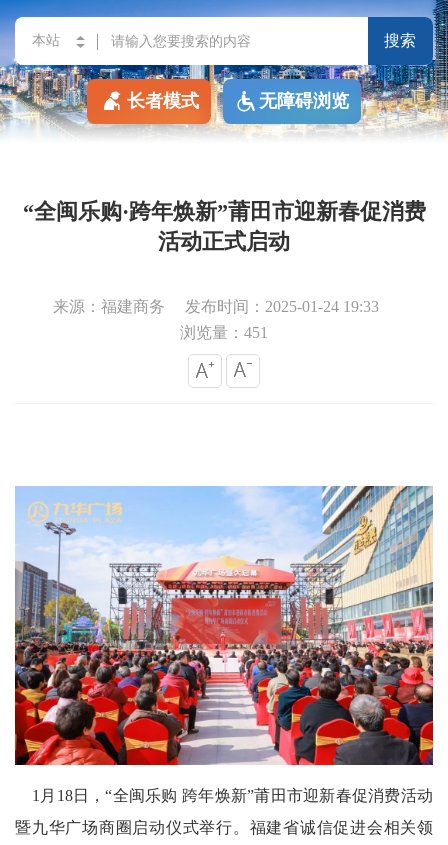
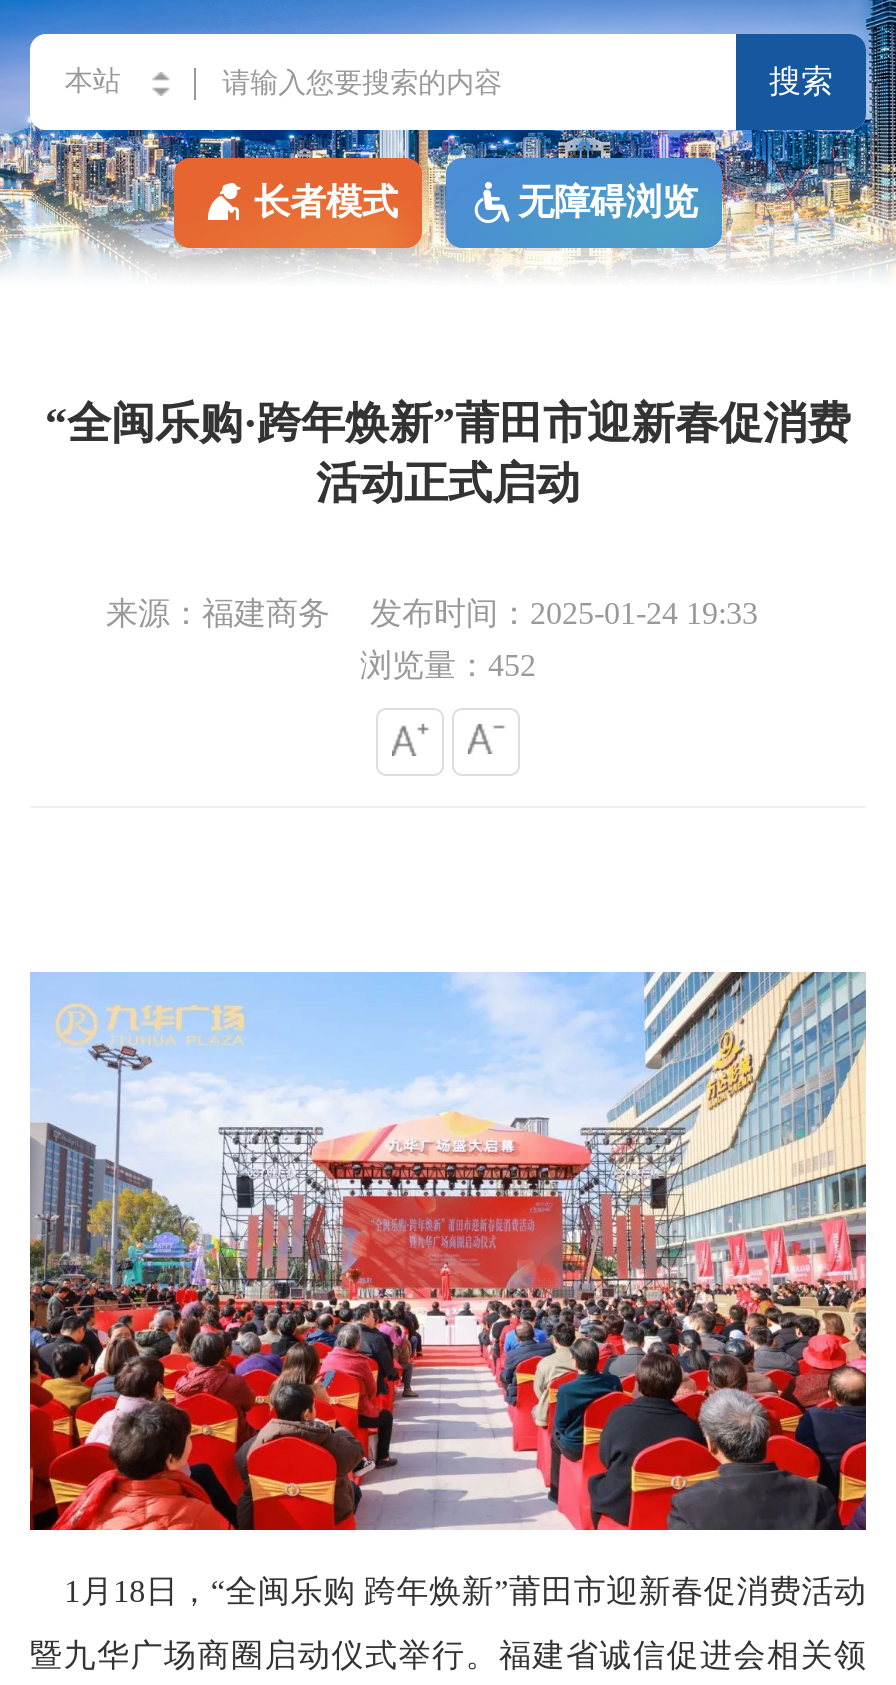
- 浏览量：451
+ 浏览量：452
